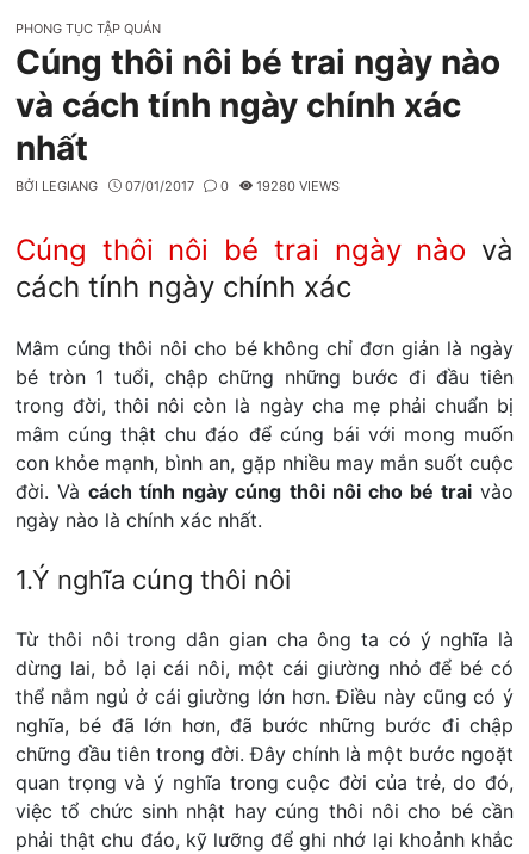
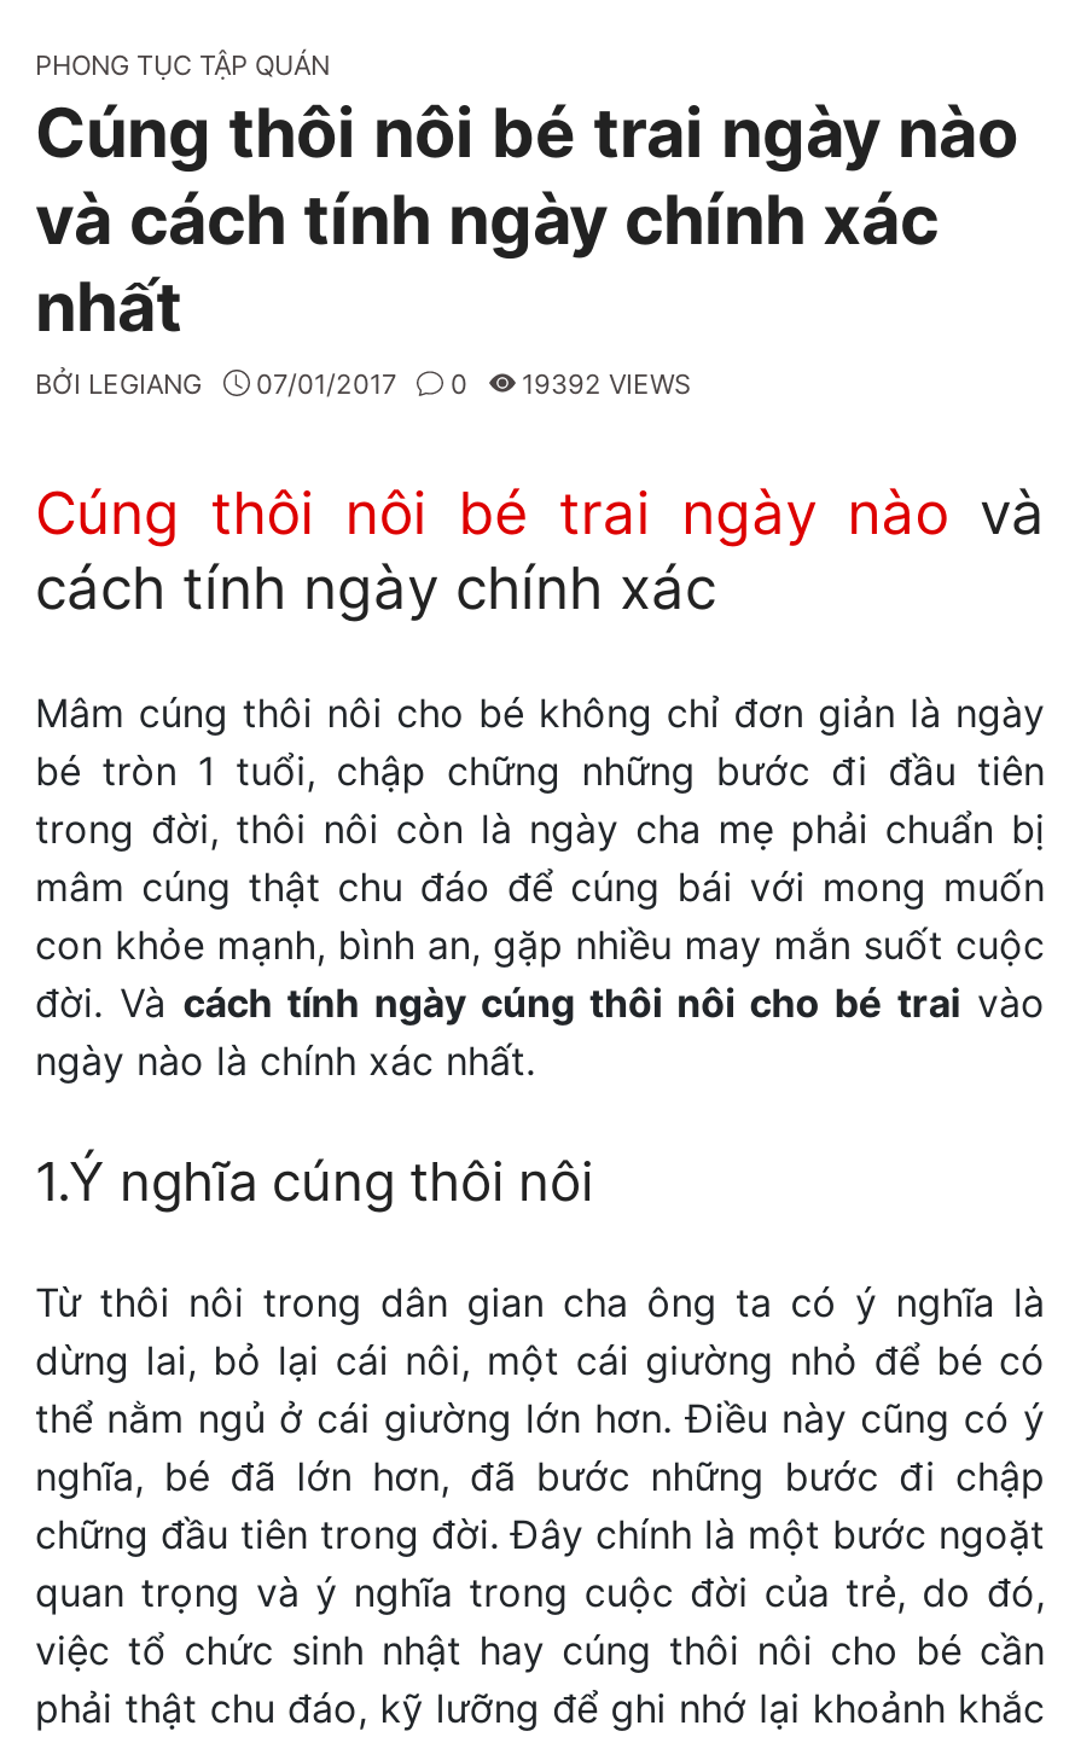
- BỞI LEGIANG 07/01/2017 0 19280 VIEWS
+ BỞI LEGIANG 07/01/2017 0 19392 VIEWS
